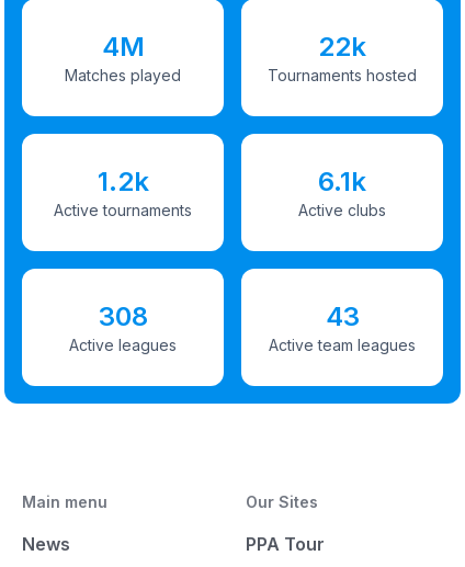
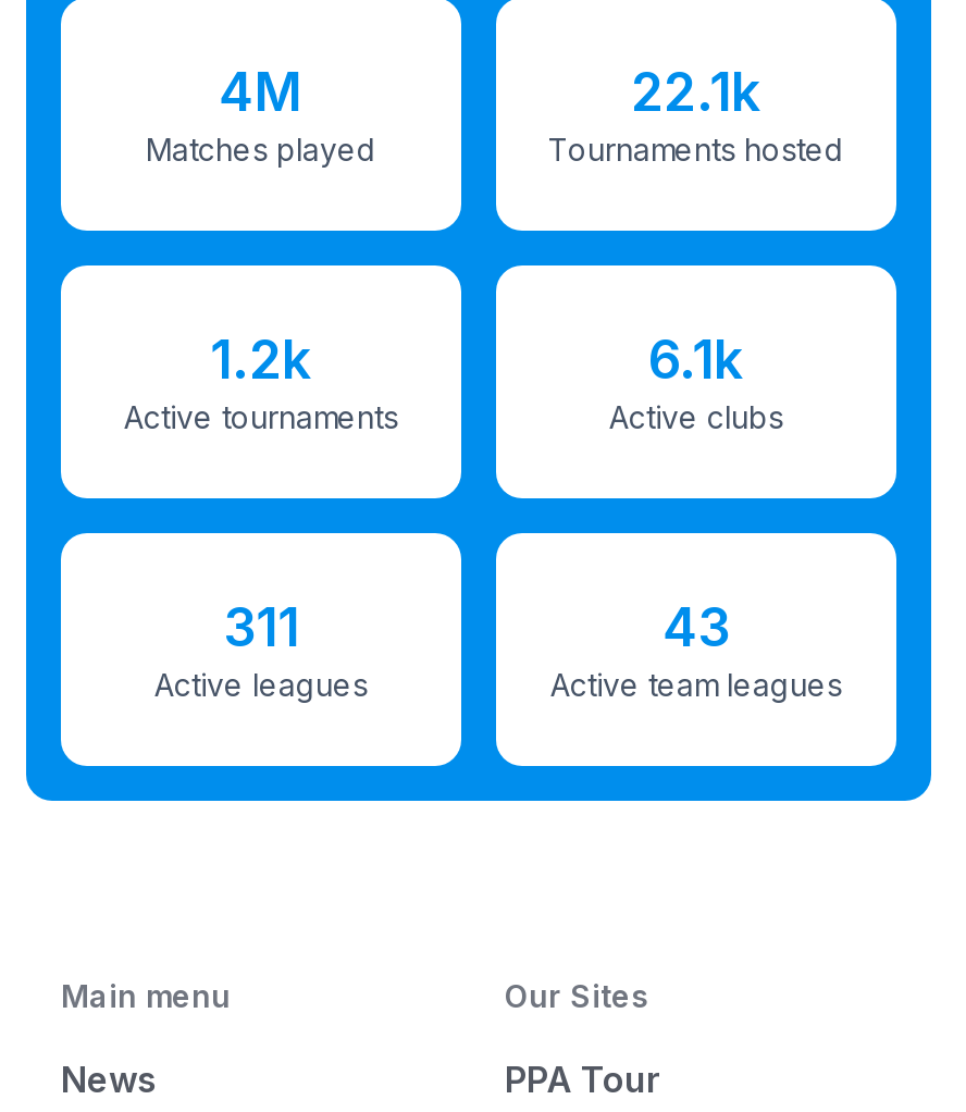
- 22k
+ 22.1k

- 308
+ 311
